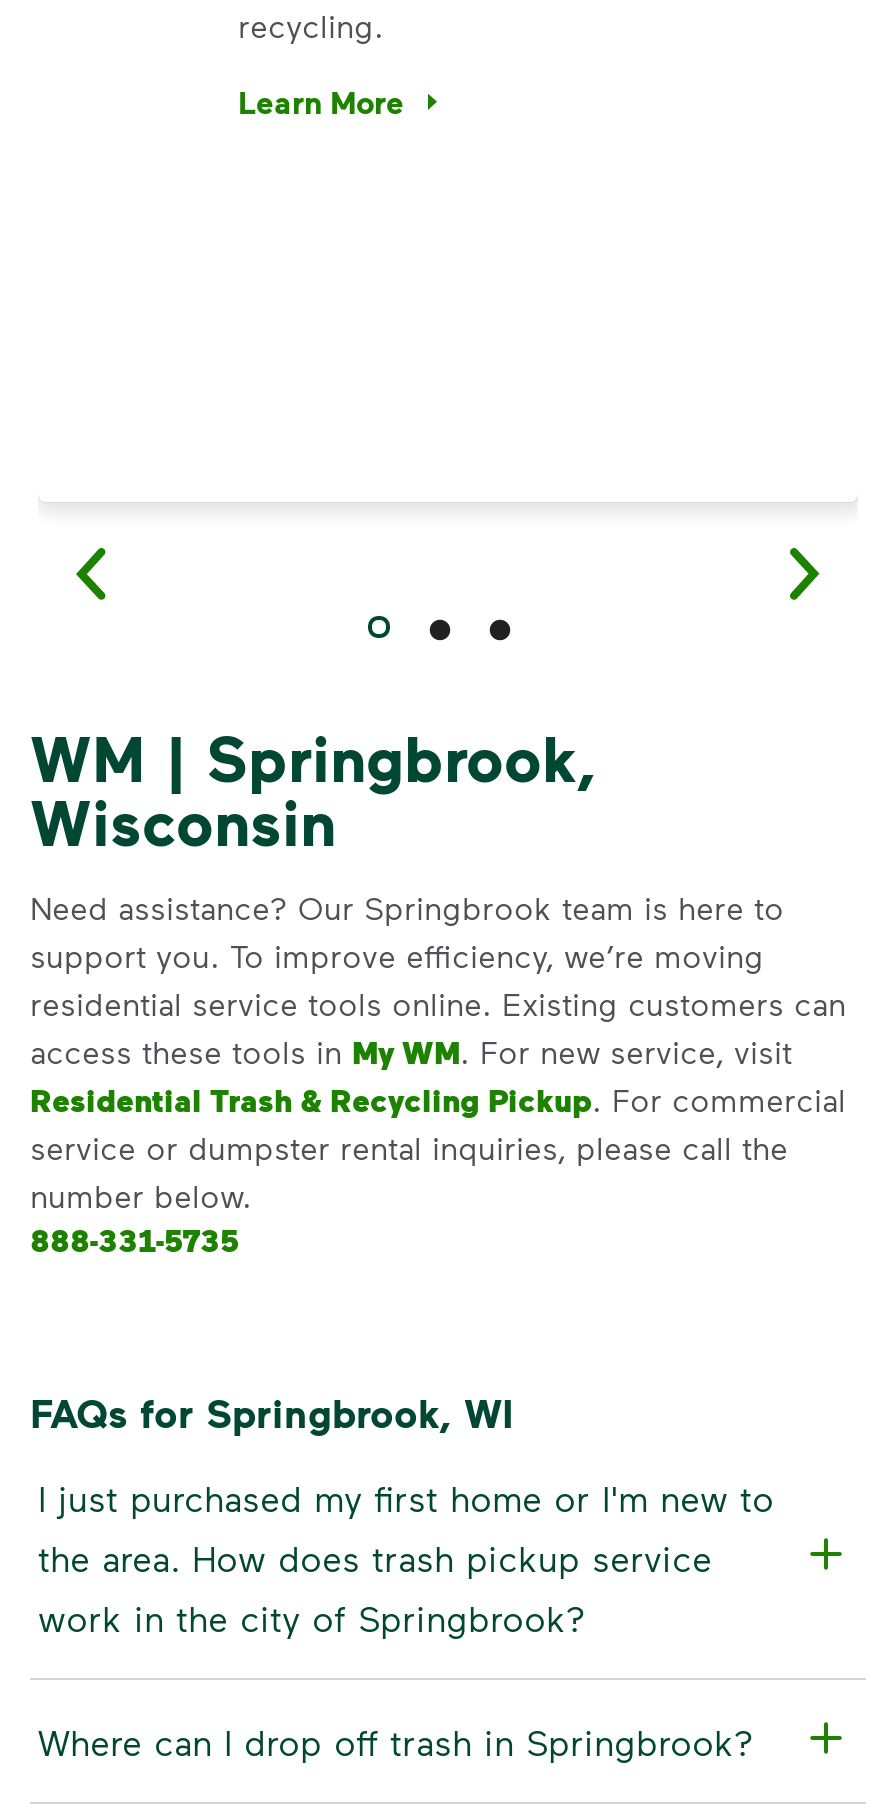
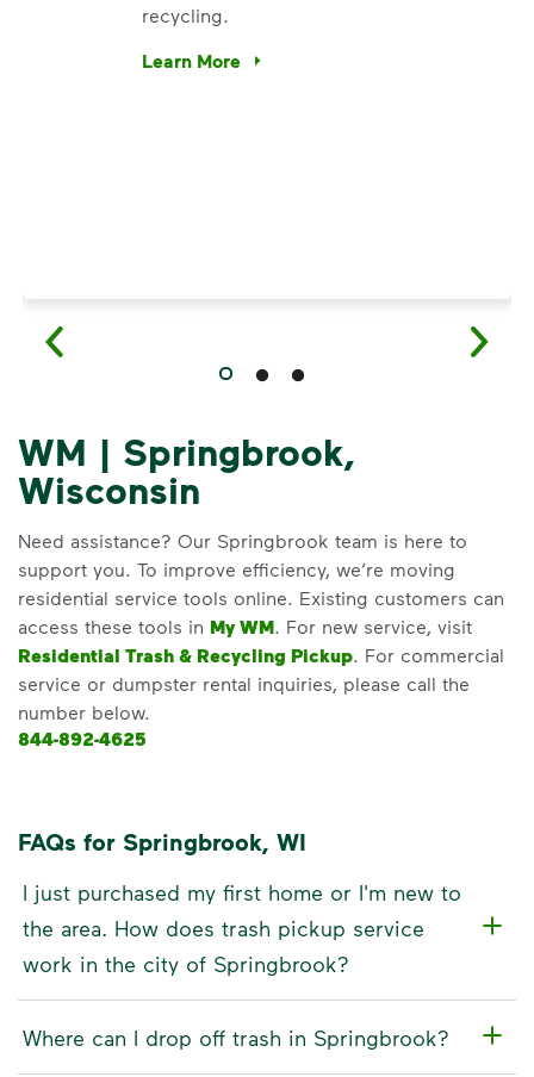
- 888-331-5735
+ 844-892-4625
